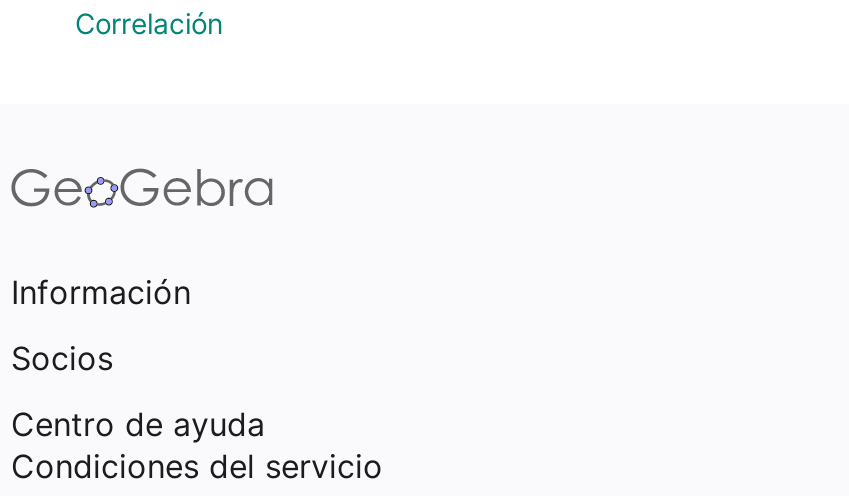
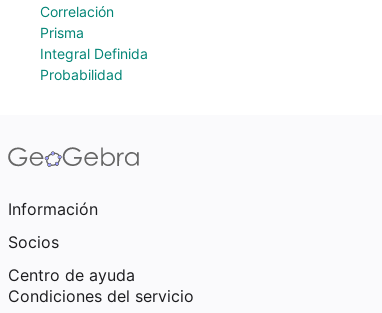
+ Prisma
+ Integral Definida
+ Probabilidad
